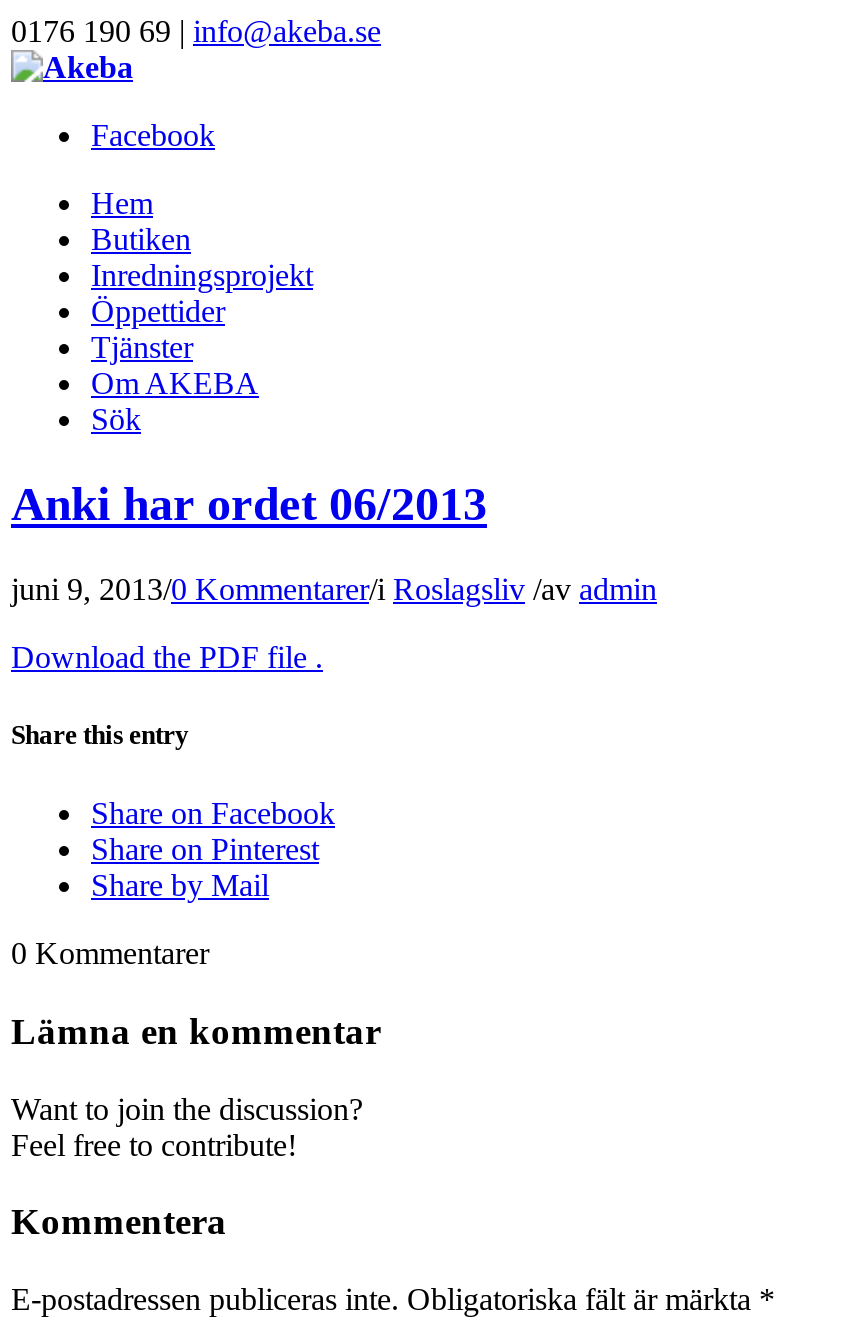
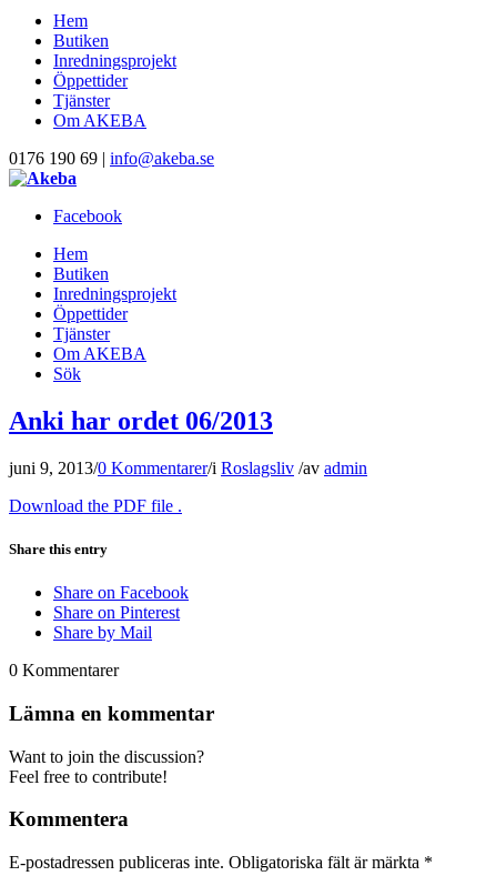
+ Hem
+ Butiken
+ Inredningsprojekt
+ Öppettider
+ Tjänster
+ Om AKEBA
